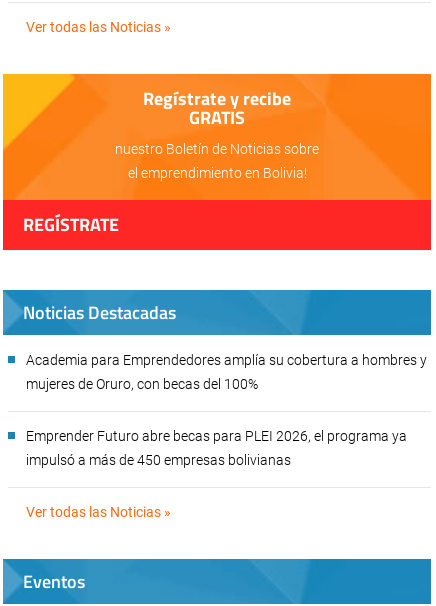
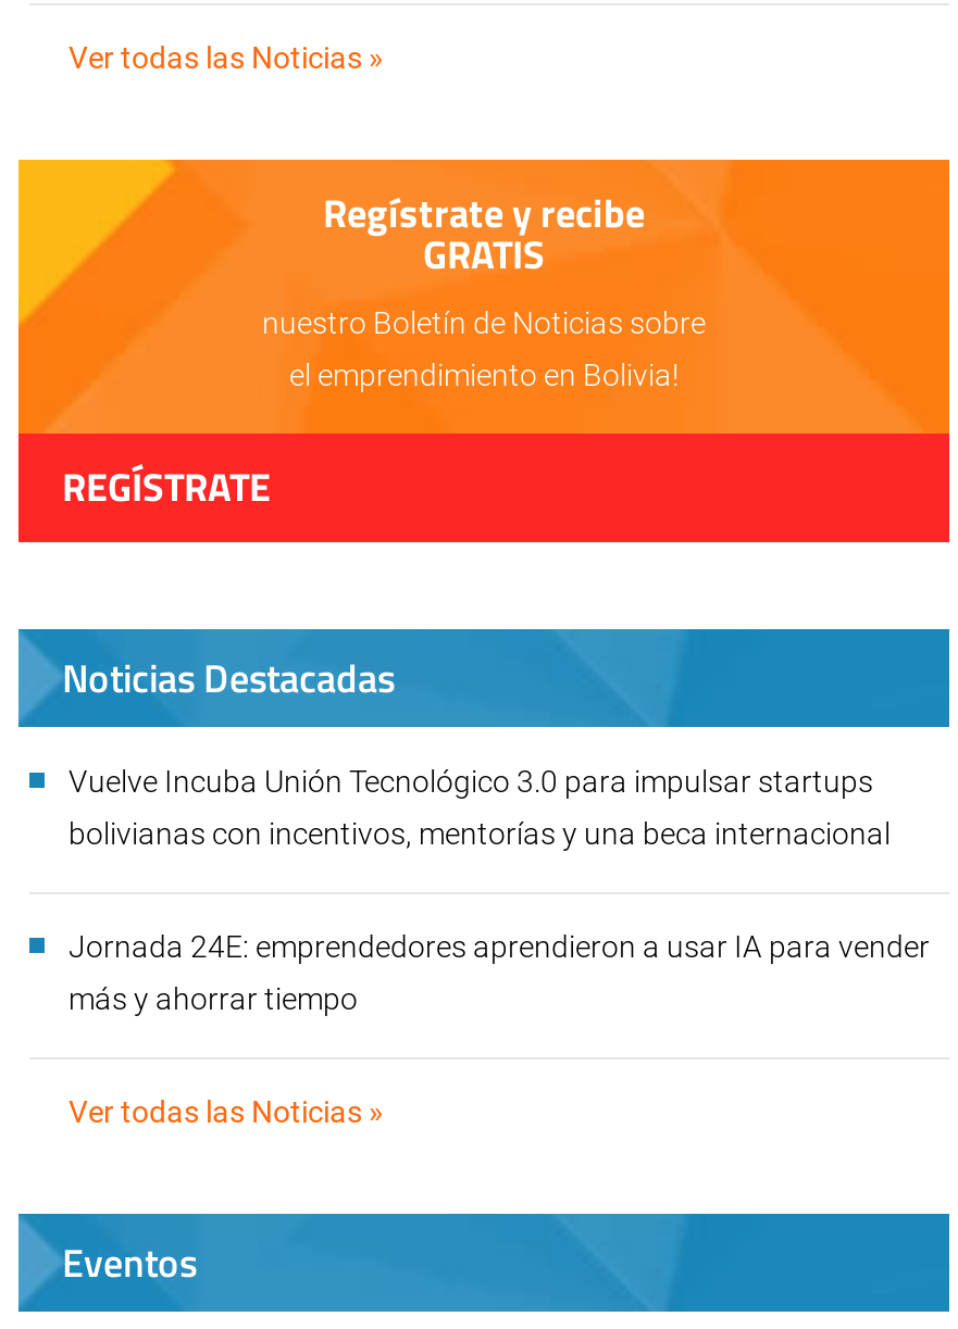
- Academia para Emprendedores amplía su cobertura a hombres y
+ Vuelve Incuba Unión Tecnológico 3.0 para impulsar startups

- mujeres de Oruro, con becas del 100%
+ bolivianas con incentivos, mentorías y una beca internacional

- Emprender Futuro abre becas para PLEI 2026, el programa ya
+ Jornada 24E: emprendedores aprendieron a usar IA para vender

- impulsó a más de 450 empresas bolivianas
+ más y ahorrar tiempo
